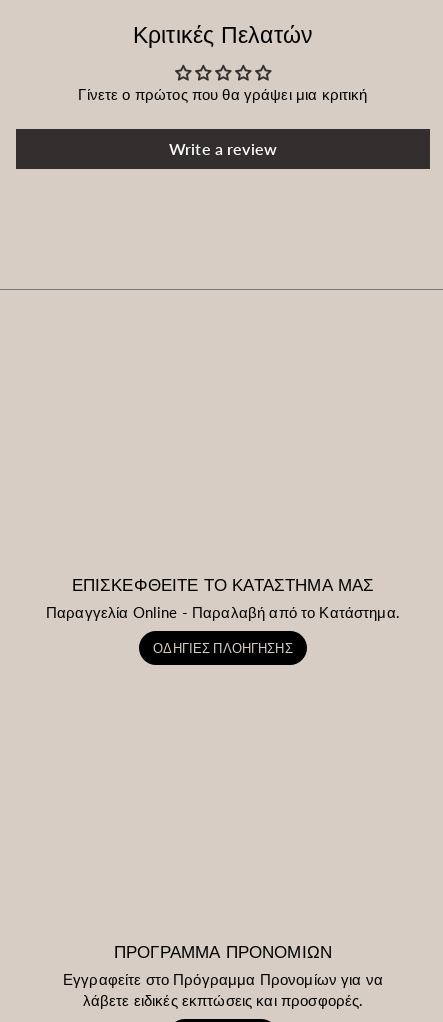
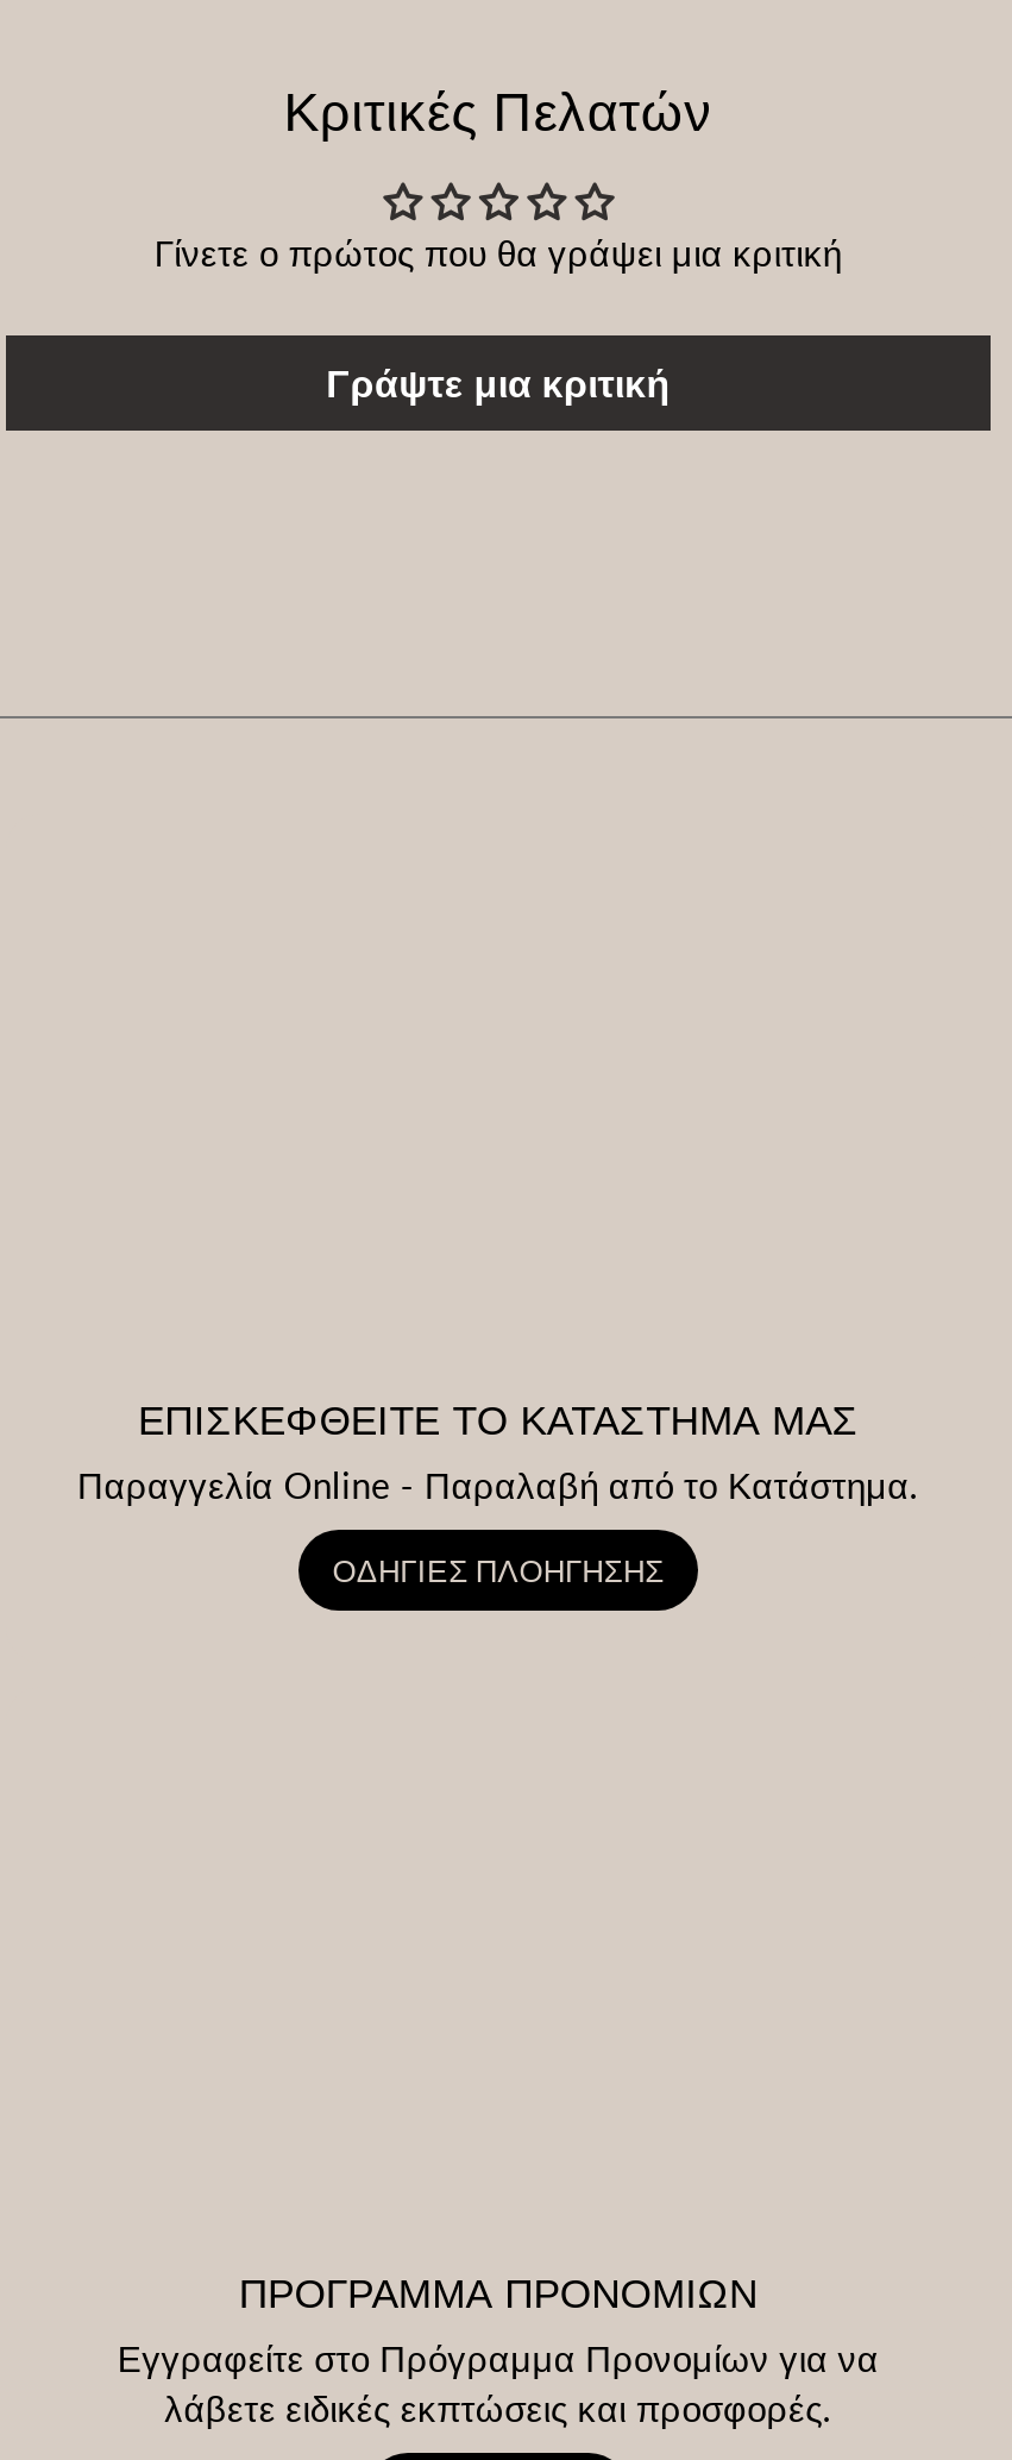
- Write a review
+ Γράψτε μια κριτική
